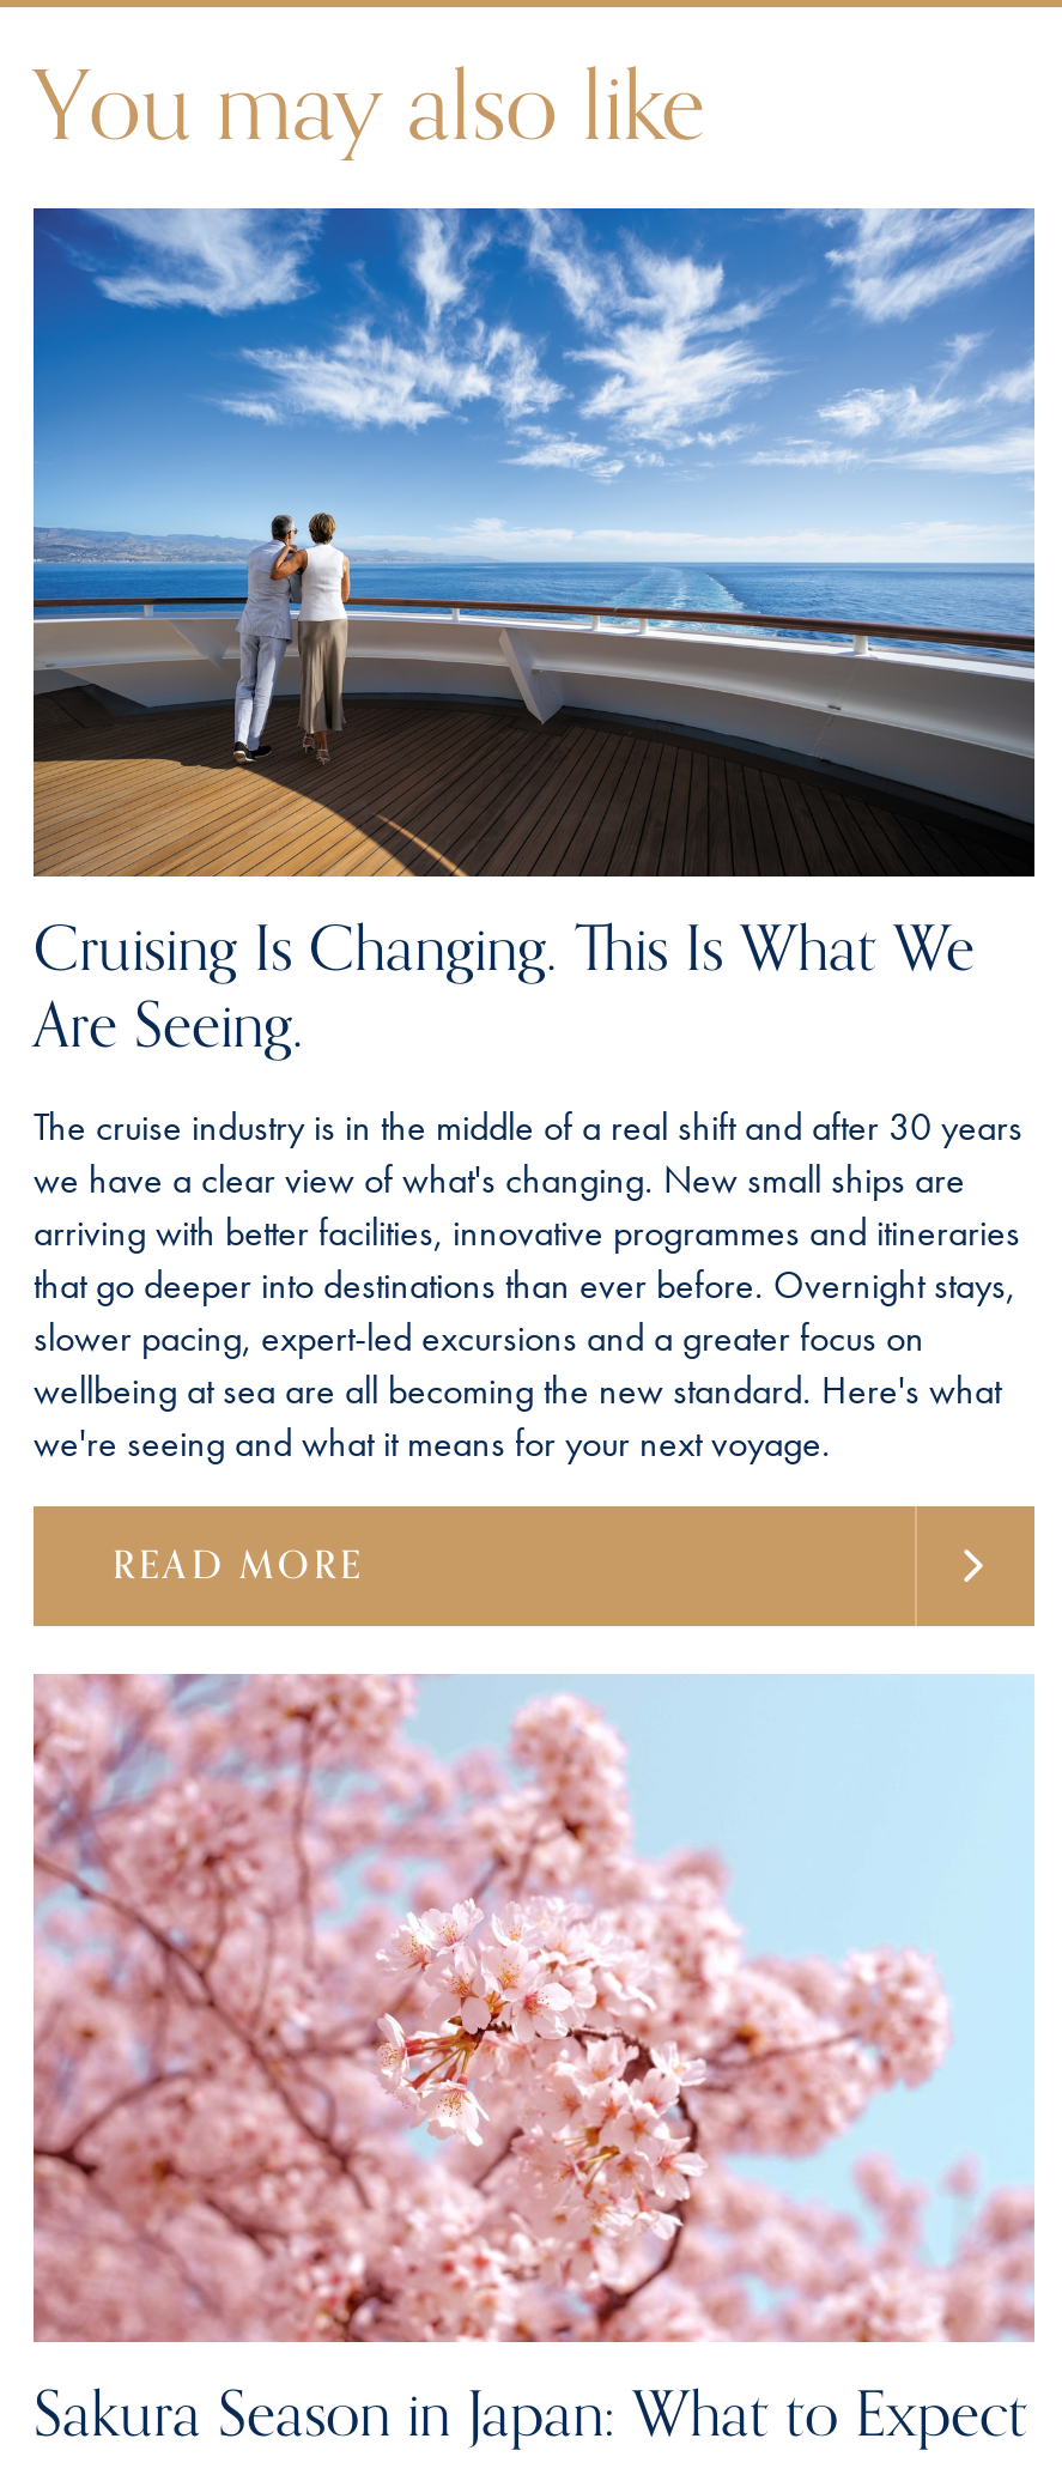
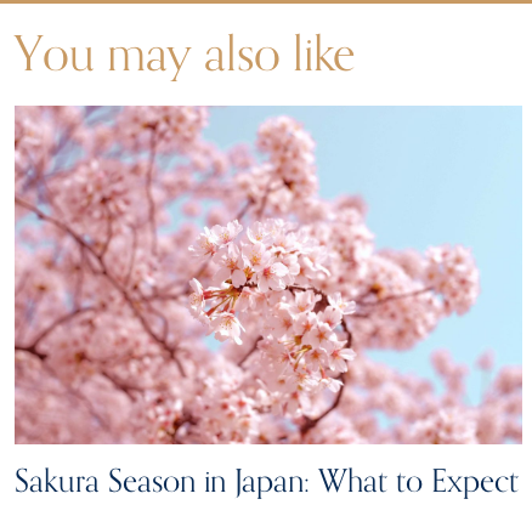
- [image]
- Cruising Is Changing. This Is What We
- Are Seeing.
- The cruise industry is in the middle of a real shift and after 30 years
- we have a clear view of what's changing. New small ships are
- arriving with better facilities, innovative programmes and itineraries
- that go deeper into destinations than ever before. Overnight stays,
- slower pacing, expert-led excursions and a greater focus on
- wellbeing at sea are all becoming the new standard. Here's what
- we're seeing and what it means for your next voyage.
- READ MORE
